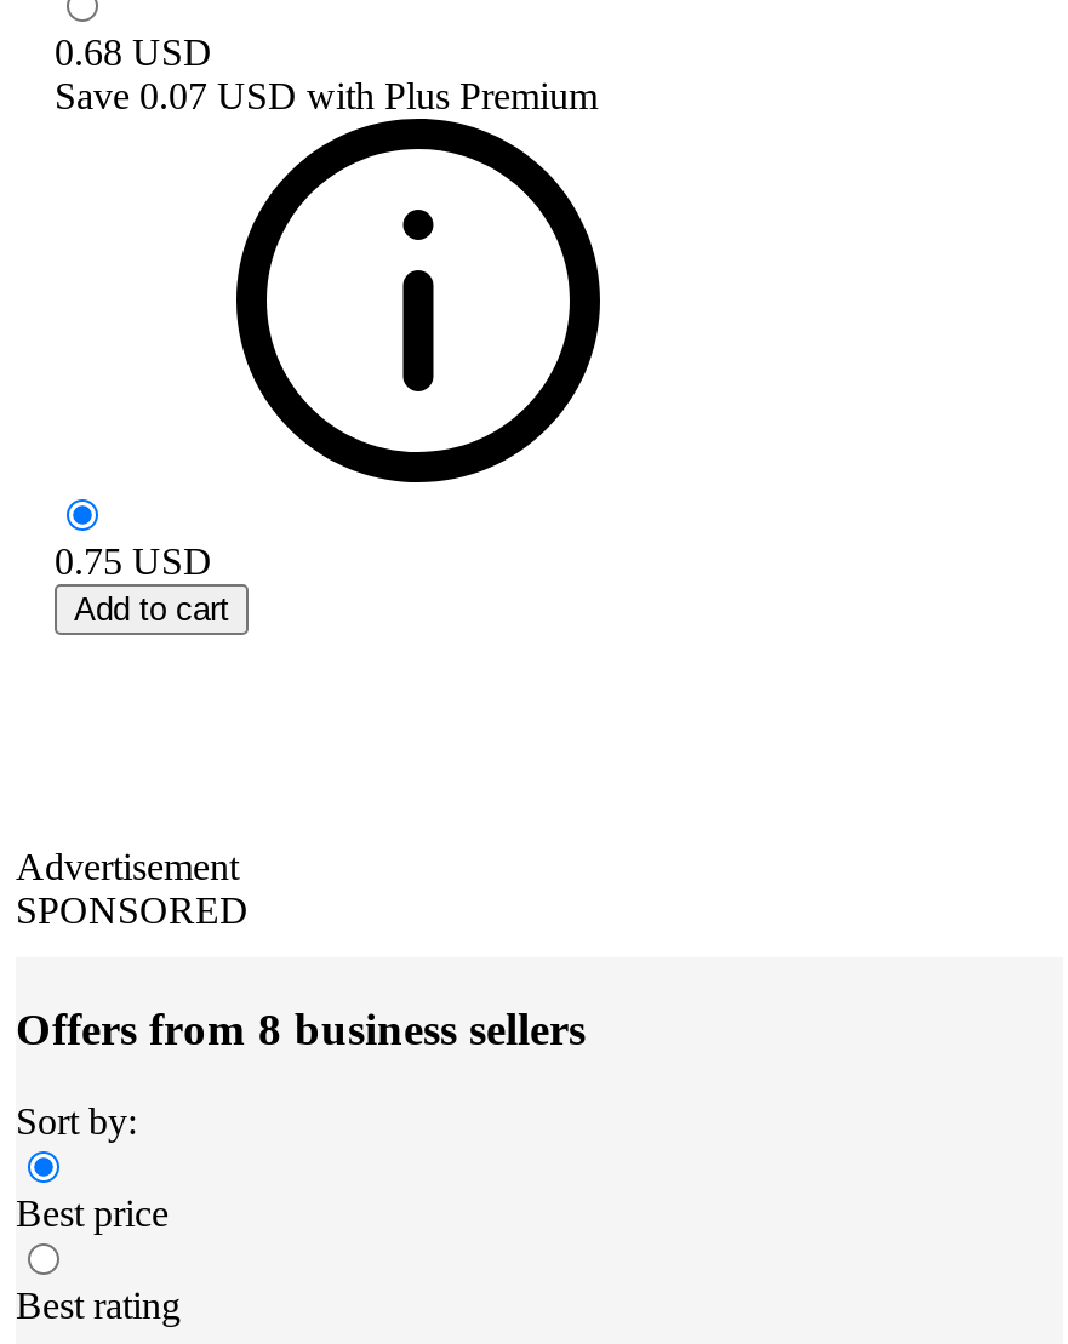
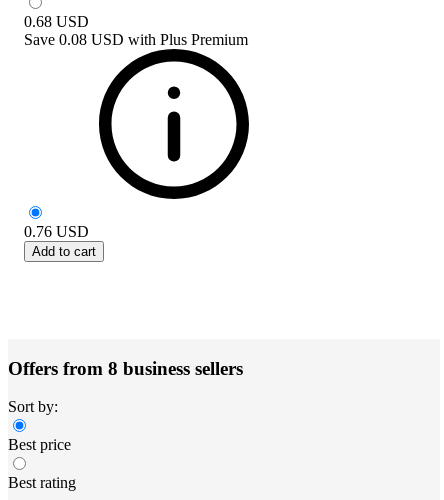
- Save 0.07 USD with Plus Premium
+ Save 0.08 USD with Plus Premium

- 0.75 USD
+ 0.76 USD

- Advertisement
- SPONSORED
